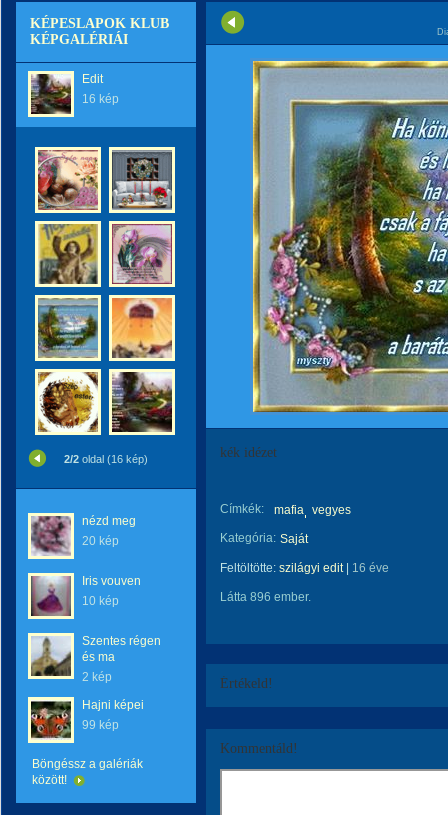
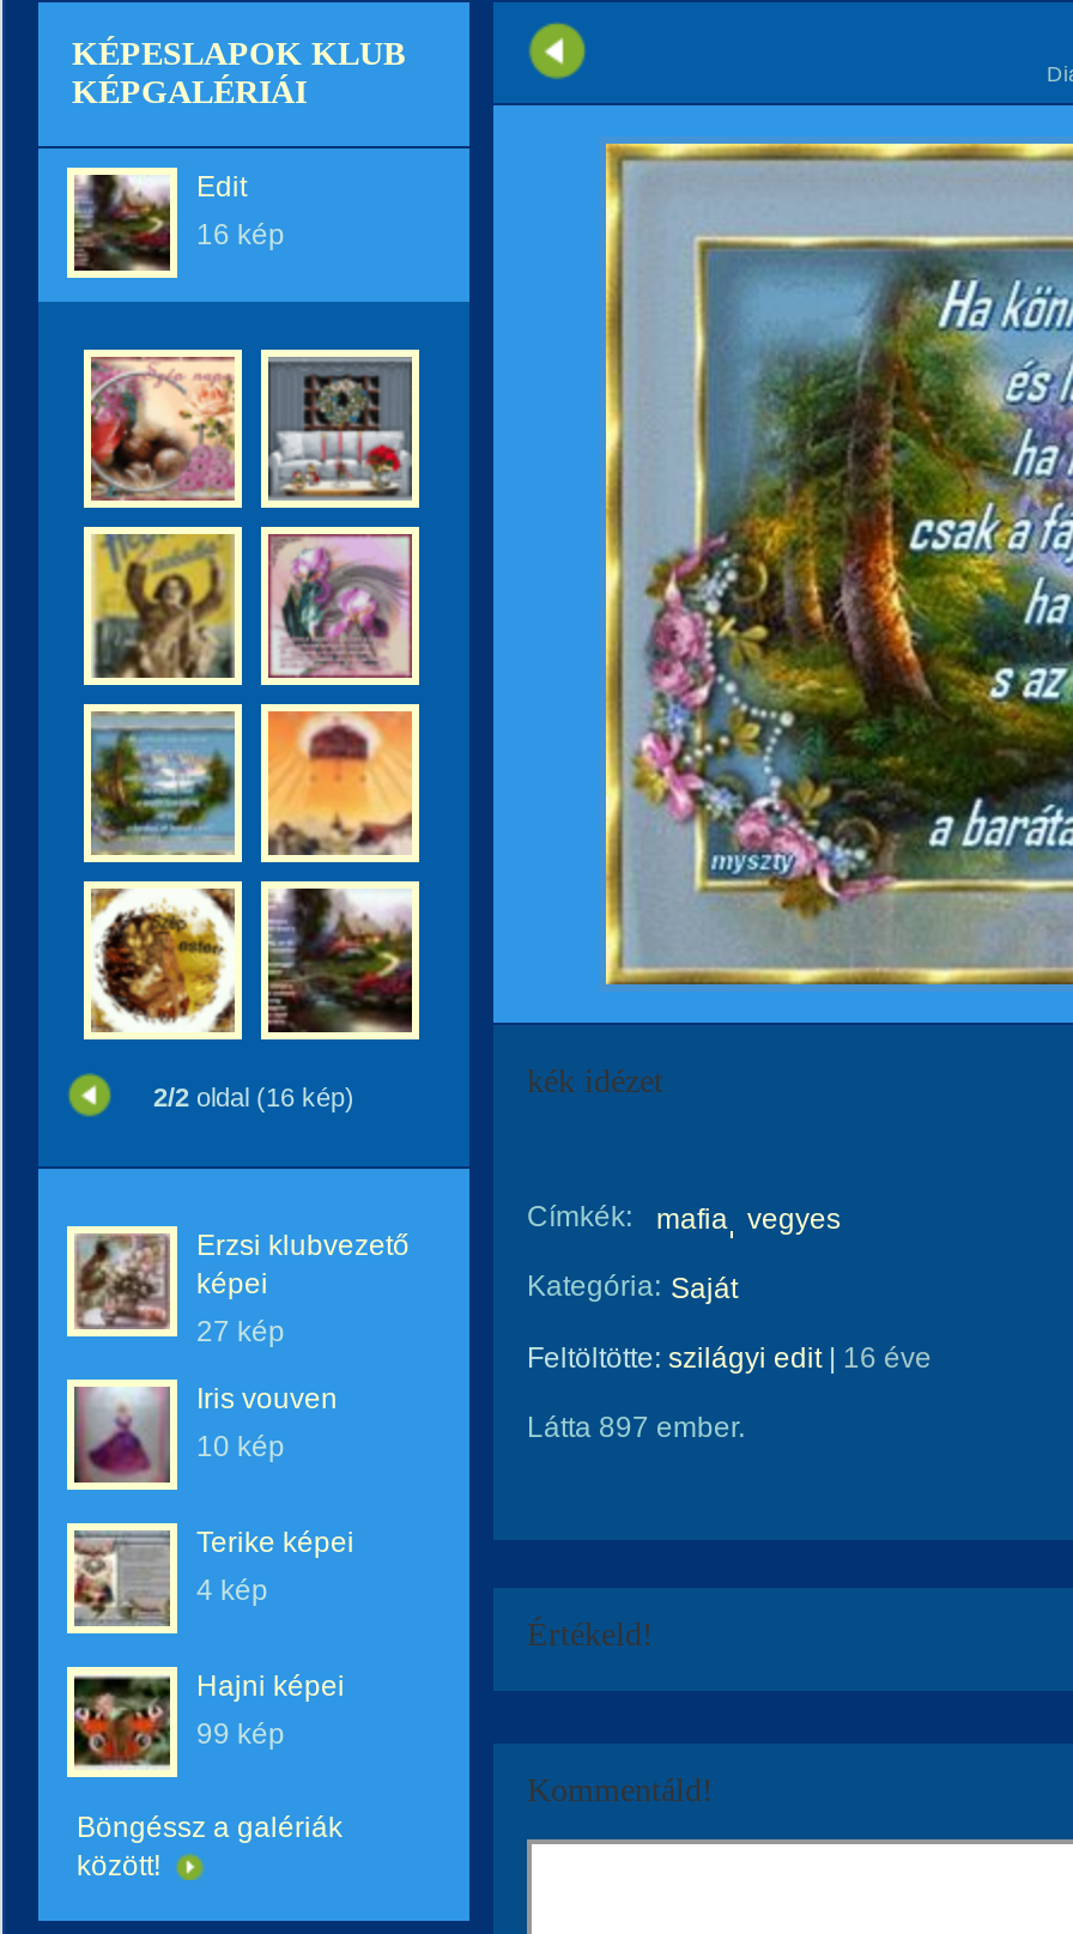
- [image]
- nézd meg
- 20 kép
+ [image]
+ Erzsi klubvezető
+ képei
+ 27 kép

- Látta 896 ember.
+ Látta 897 ember.

- [image]
- Szentes régen
- és ma
- 2 kép
+ [image]
+ Terike képei
+ 4 kép
